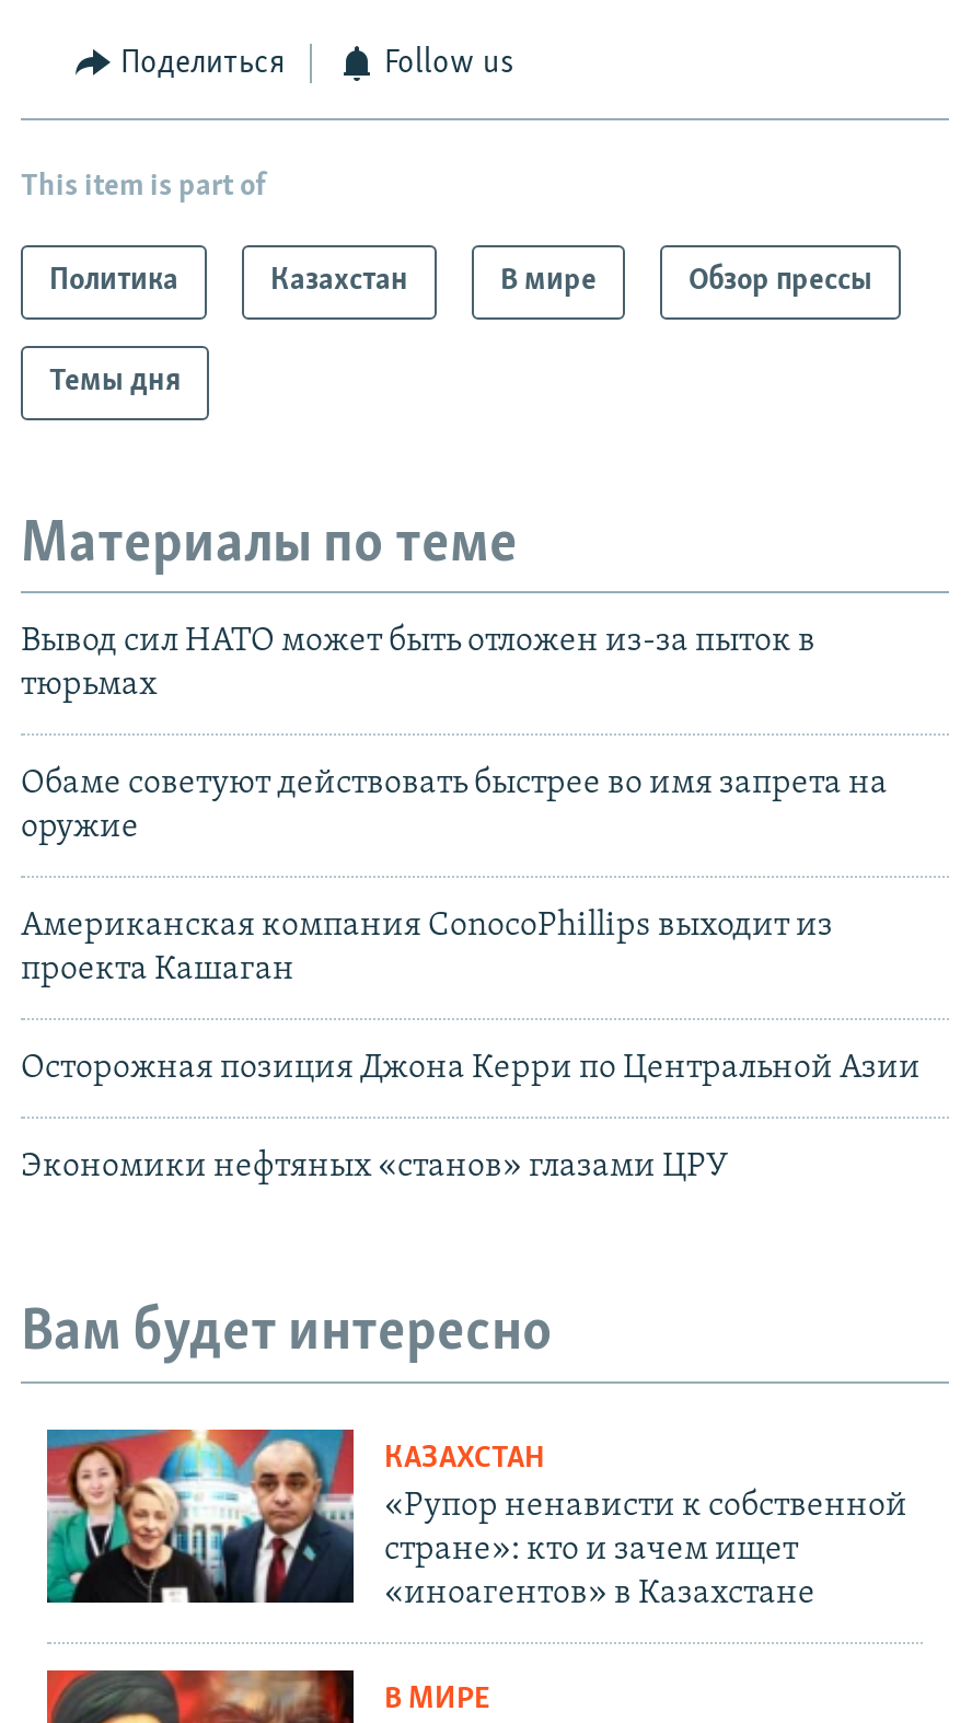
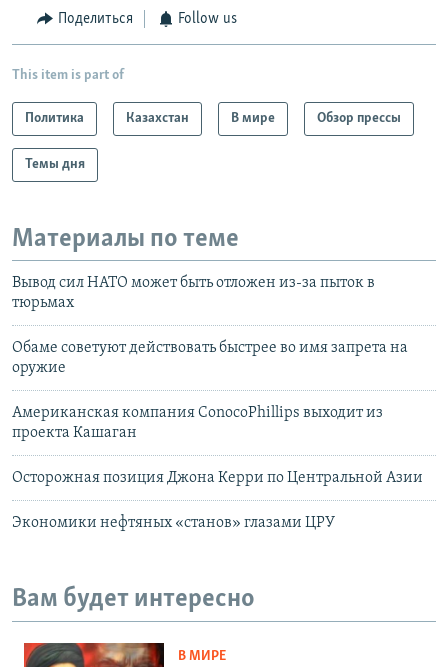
- [image]
- КАЗАХСТАН
- «Рупор ненависти к собственной
- стране»: кто и зачем ищет
- «иноагентов» в Казахстане
